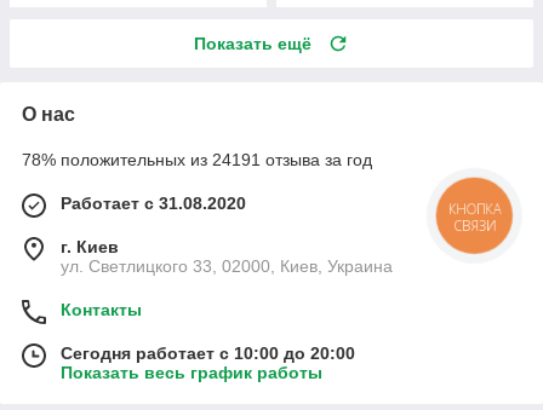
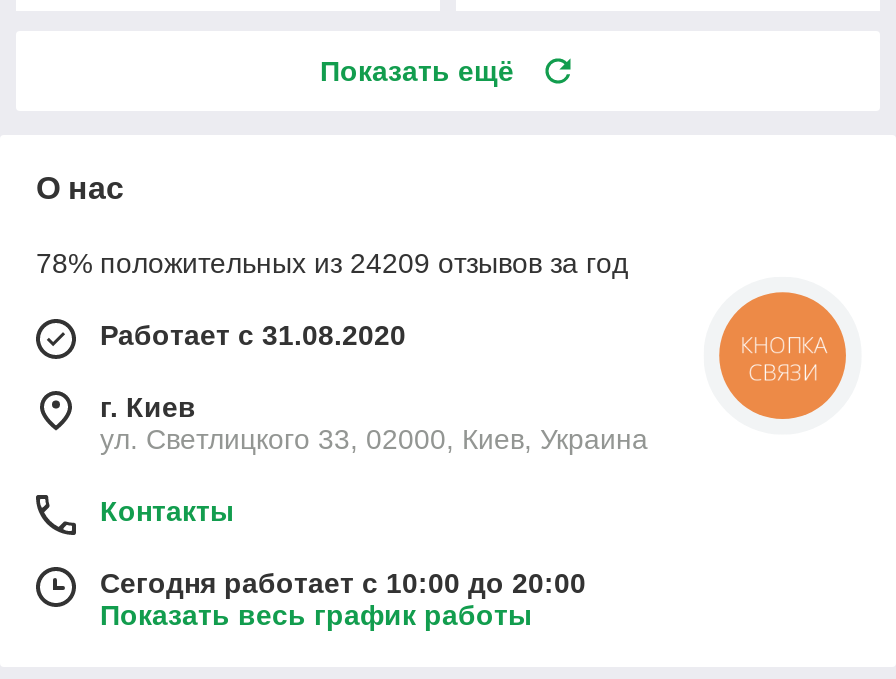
- 78% положительных из 24191 отзыва за год
+ 78% положительных из 24209 отзывов за год
